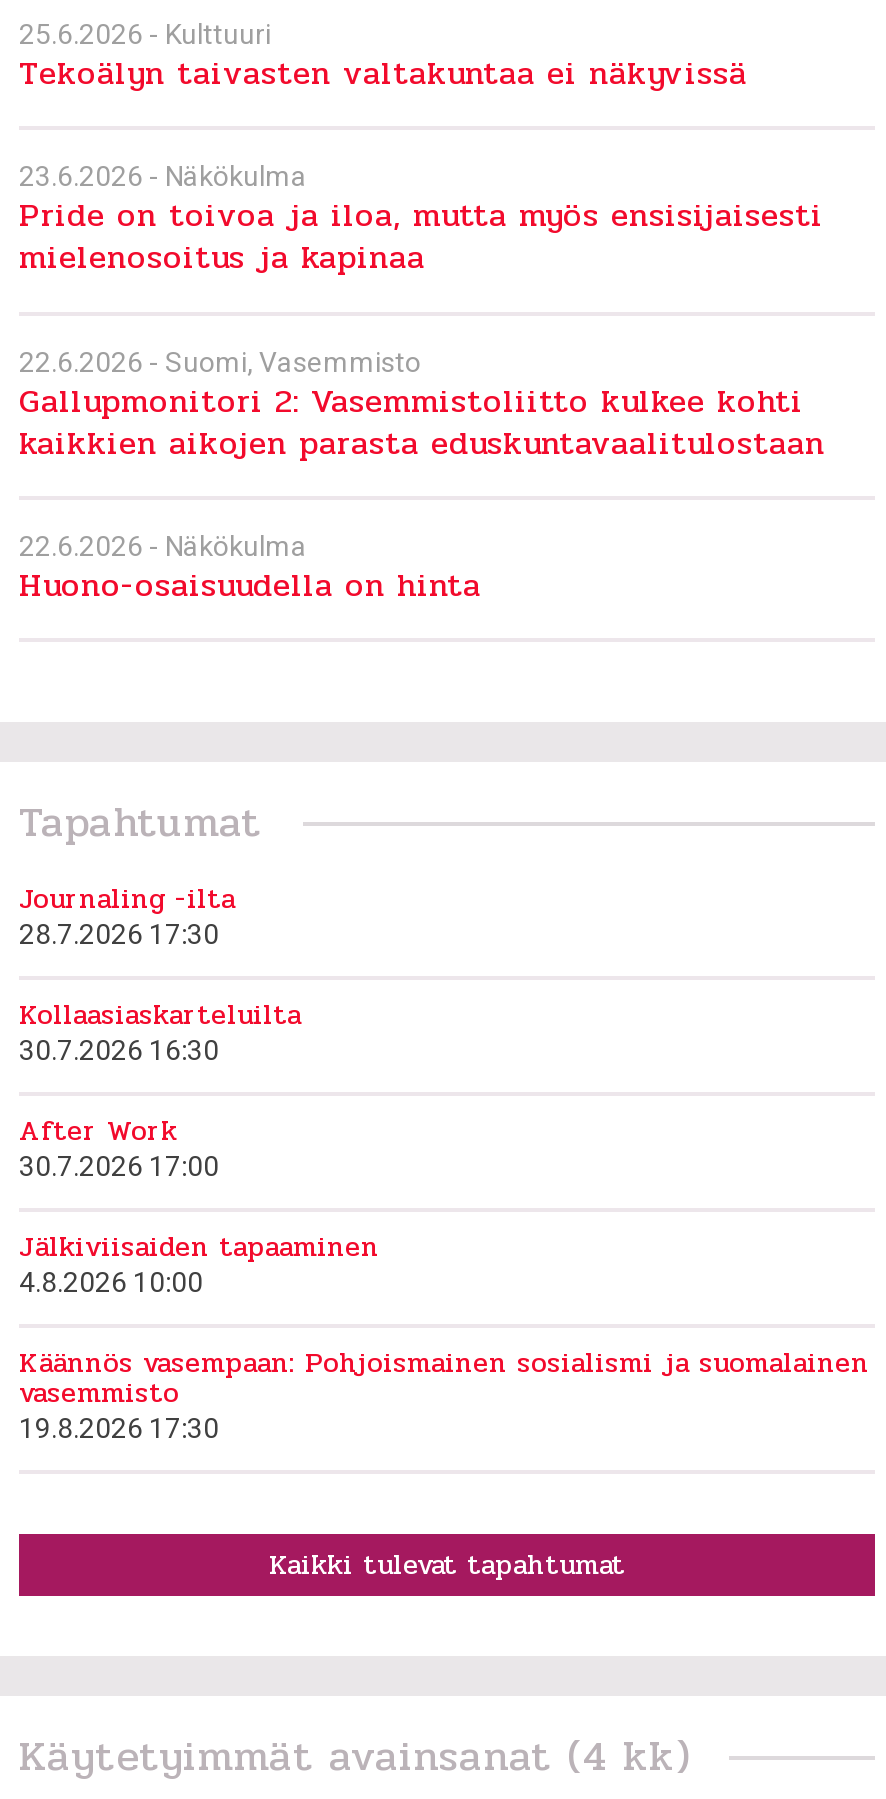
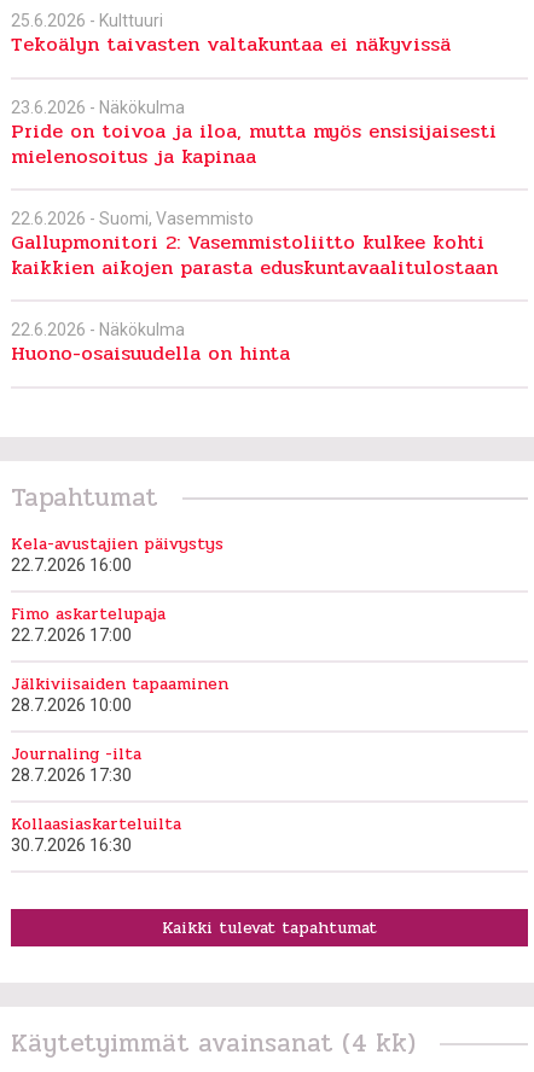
+ Kela-avustajien päivystys
+ 22.7.2026 16:00
+ Fimo askartelupaja
+ 22.7.2026 17:00
+ 28.7.2026 10:00

moved down: Journaling -ilta | 28.7.2026 17:30 | Kollaasiaskarteluilta | 30.7.2026 16:30

- After Work
- 30.7.2026 17:00
- 4.8.2026 10:00
- Käännös vasempaan: Pohjoismainen sosialismi ja suomalainen
- vasemmisto
- 19.8.2026 17:30

moved up: Jälkiviisaiden tapaaminen
